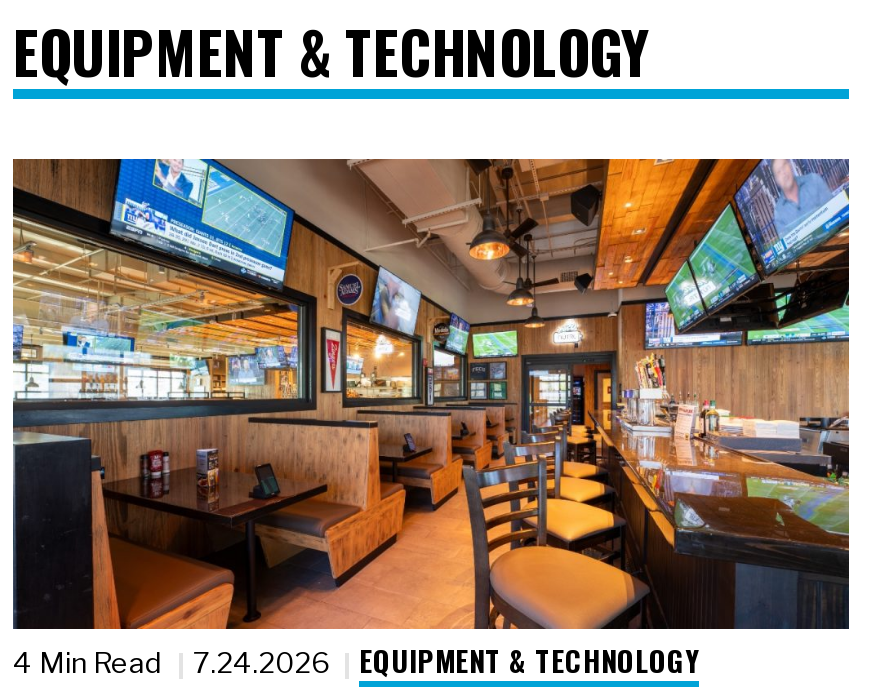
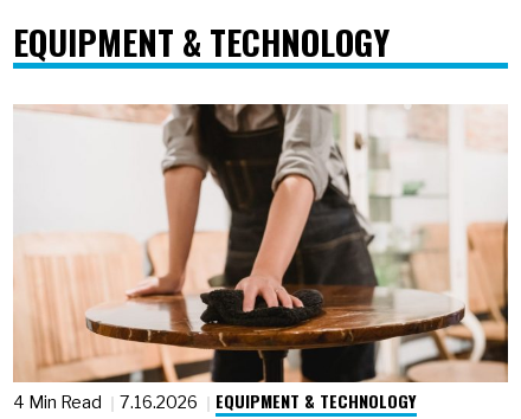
- [image]
- 4 Min Read 7.24.2026 EQUIPMENT & TECHNOLOGY
+ [image]
+ 4 Min Read 7.16.2026 EQUIPMENT & TECHNOLOGY
